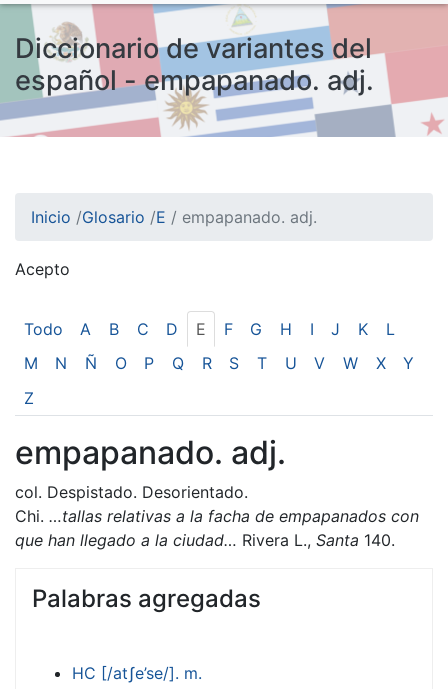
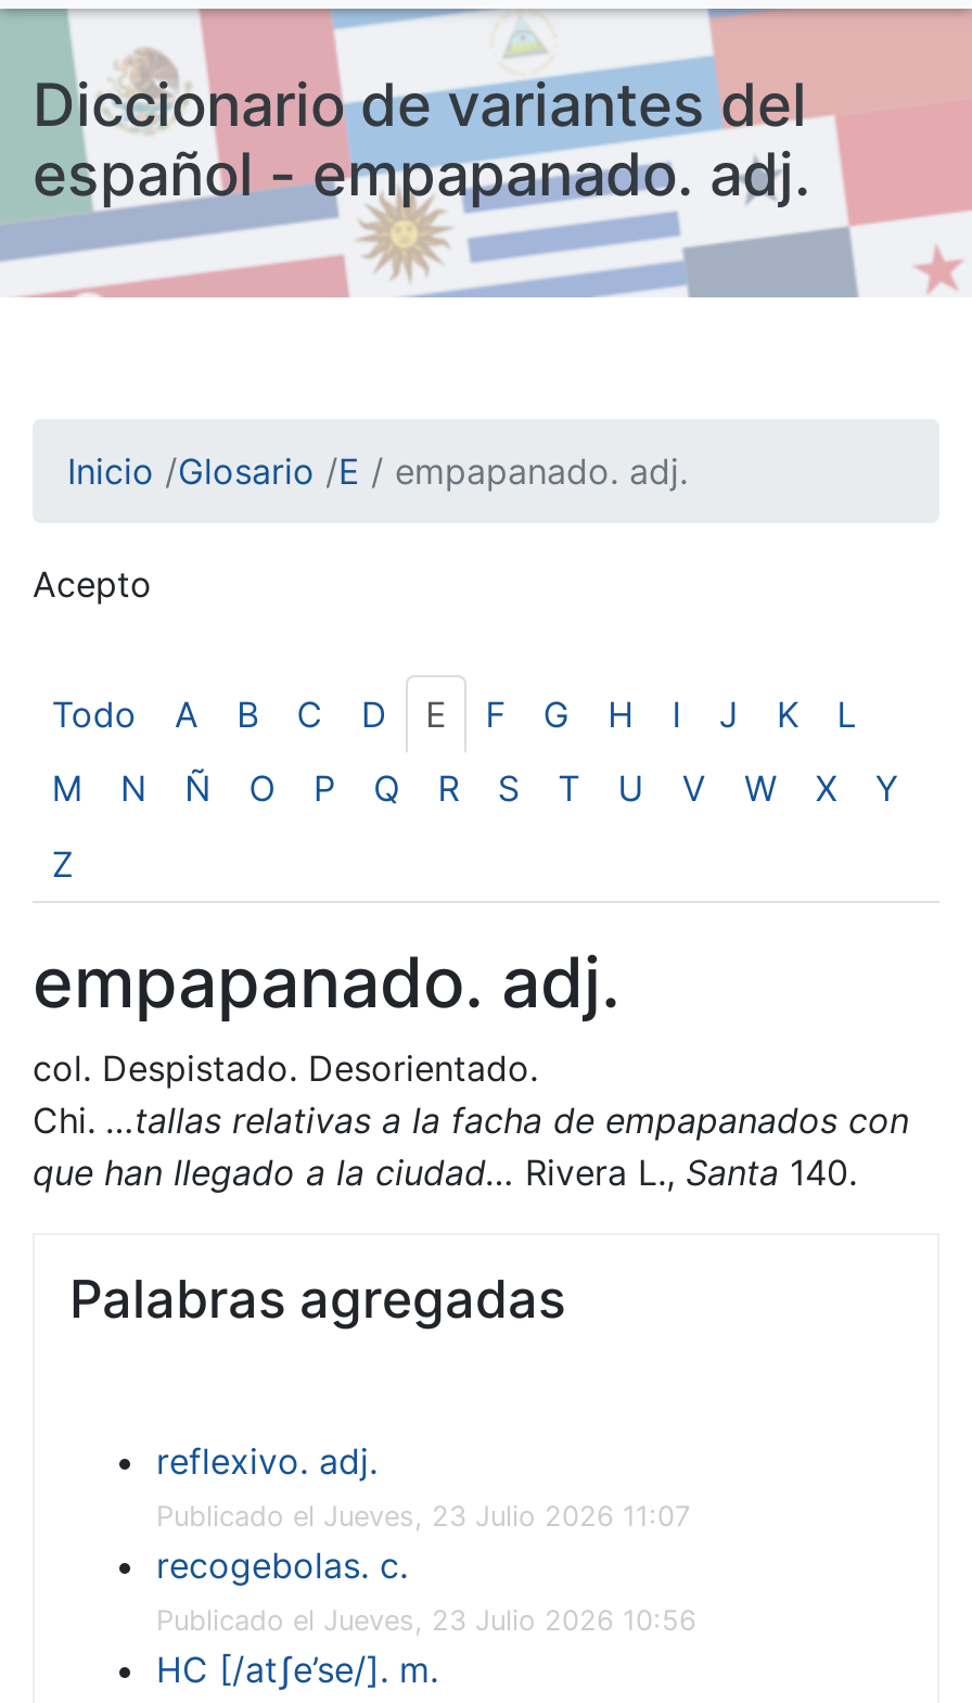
+ reflexivo. adj.
+ Publicado el Jueves, 23 Julio 2026 11:07
+ recogebolas. c.
+ Publicado el Jueves, 23 Julio 2026 10:56
